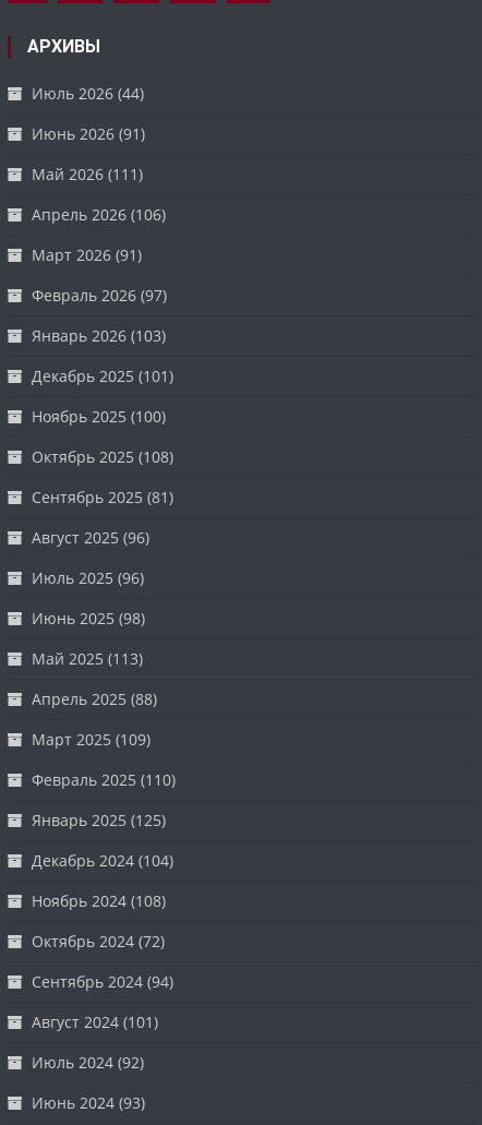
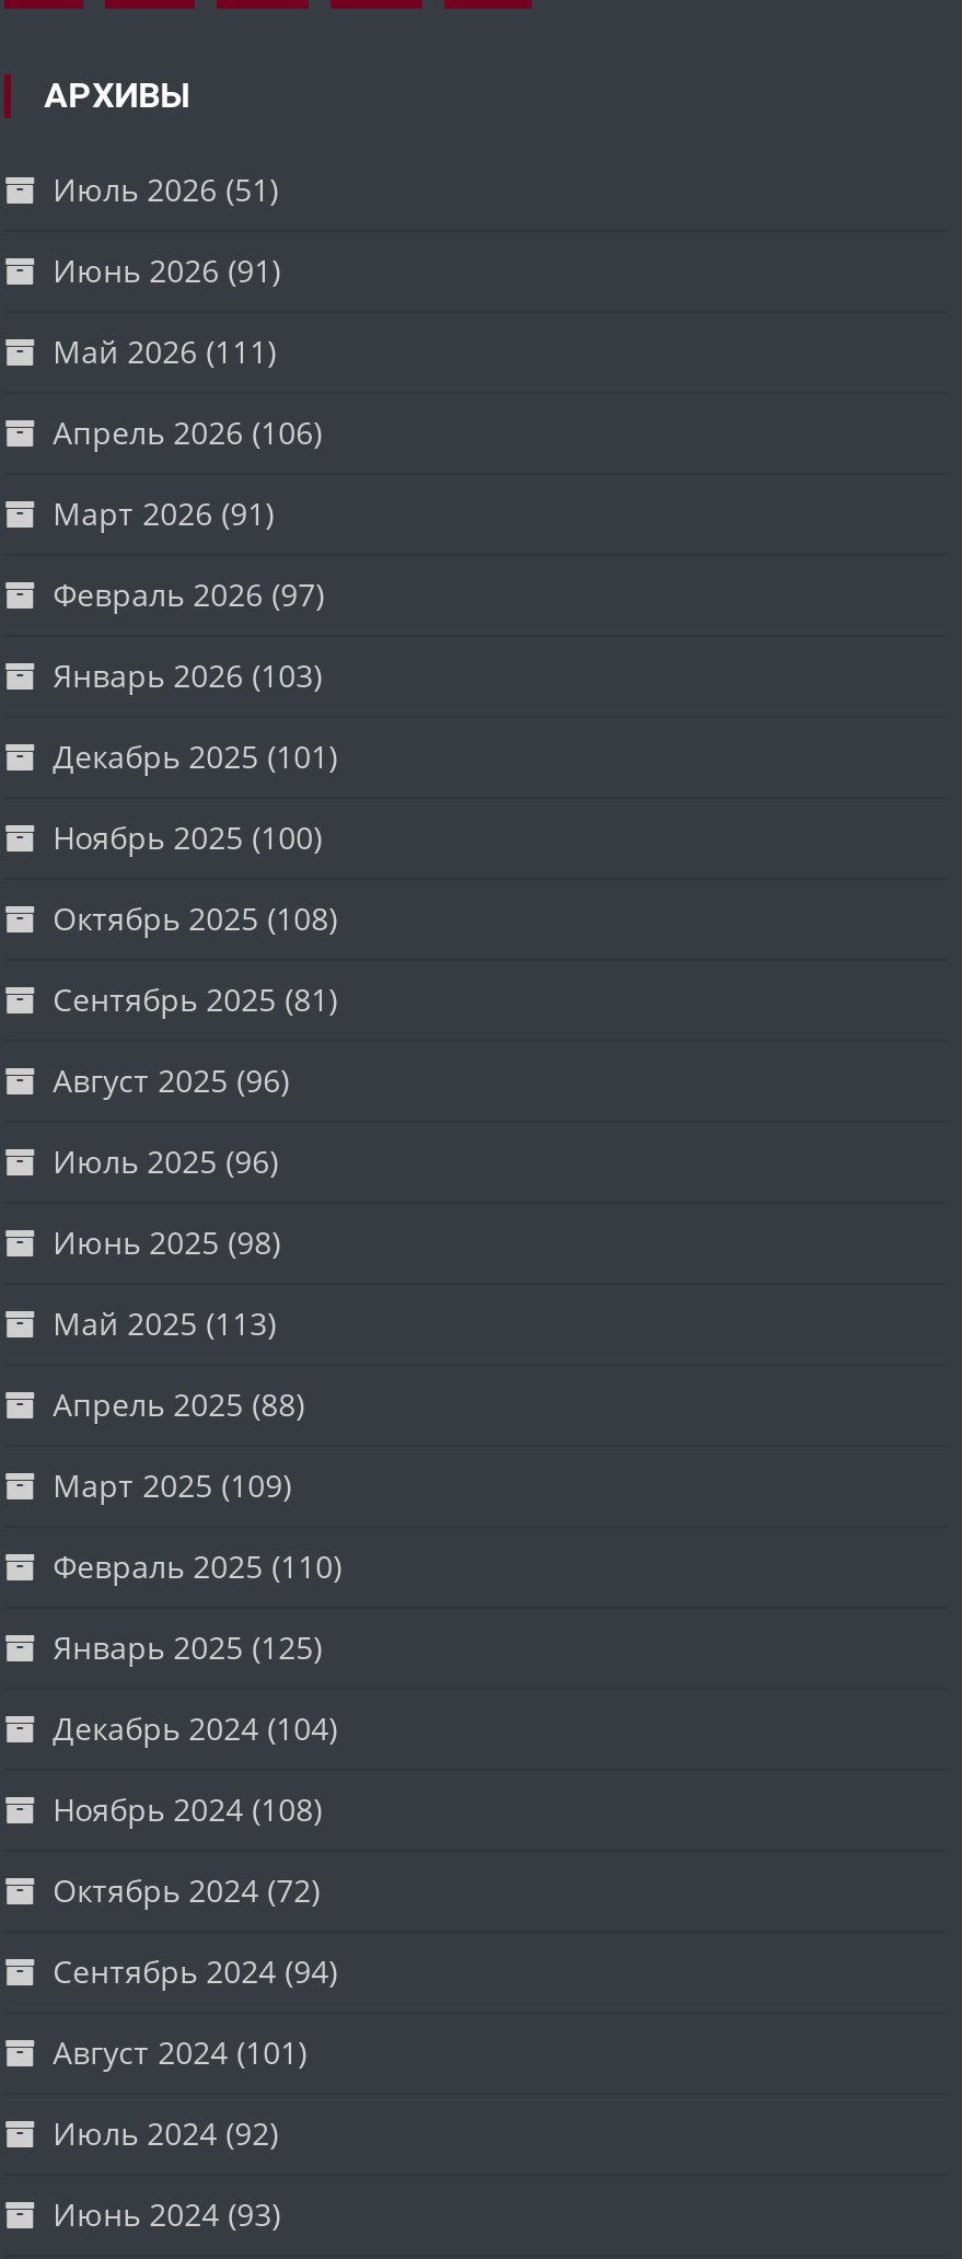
- Июль 2026 (44)
+ Июль 2026 (51)
